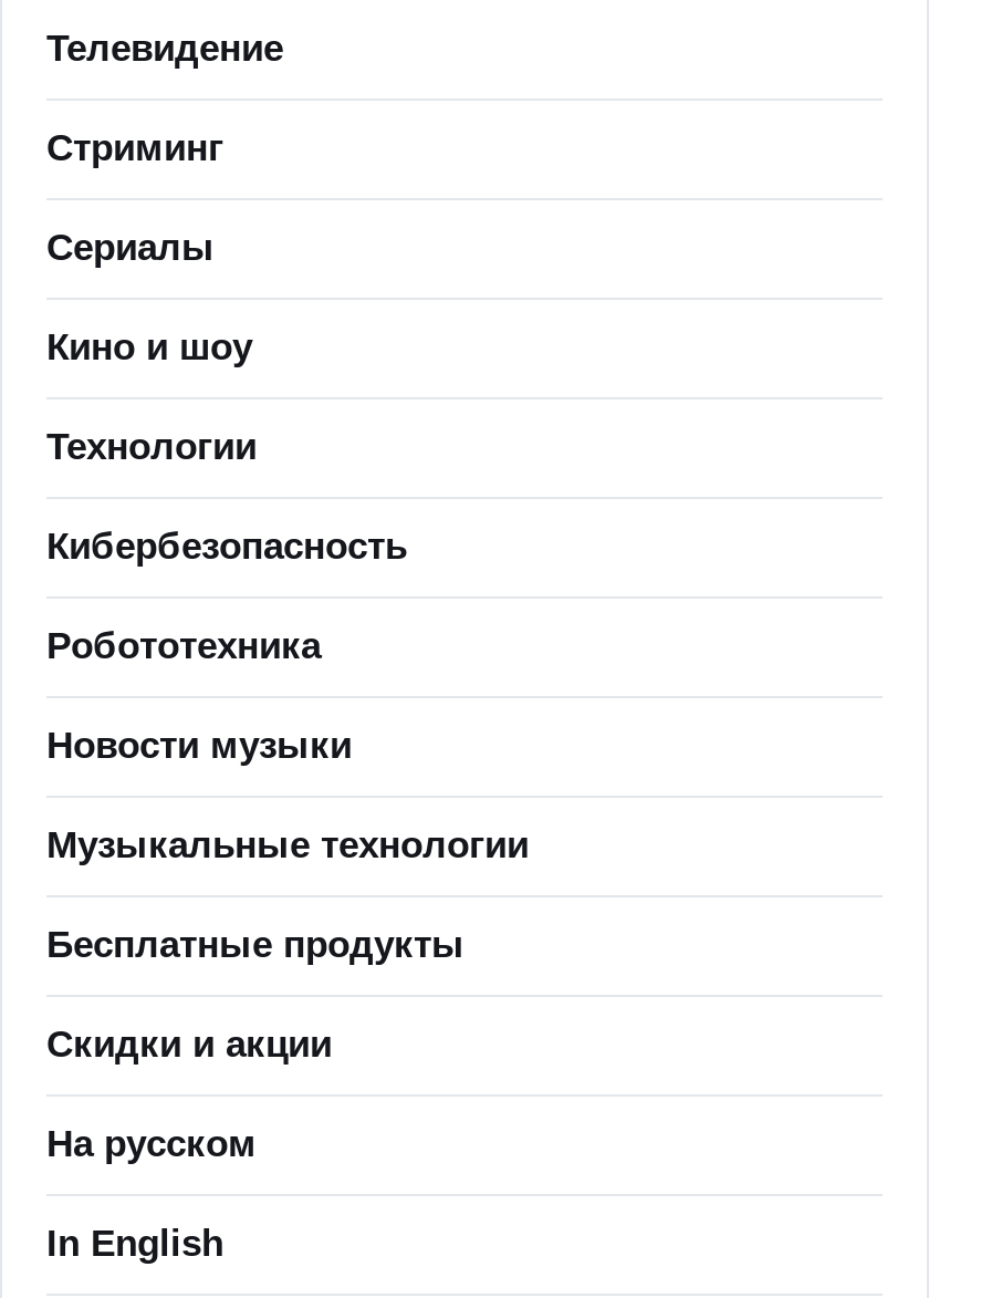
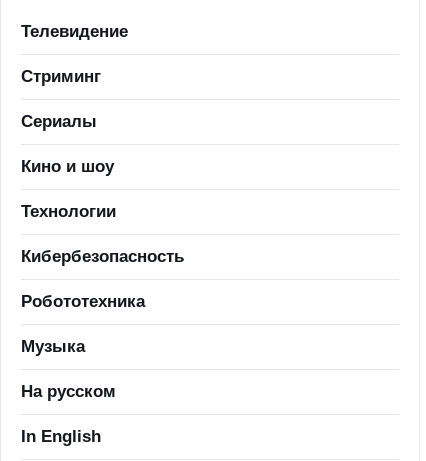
- Новости музыки
- Музыкальные технологии
- Бесплатные продукты
- Скидки и акции
+ Музыка
